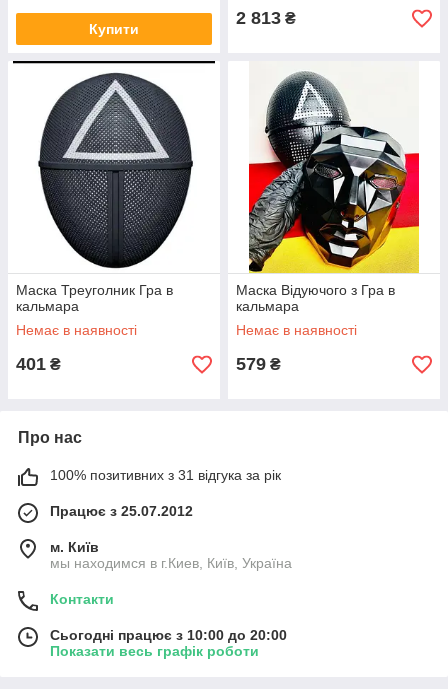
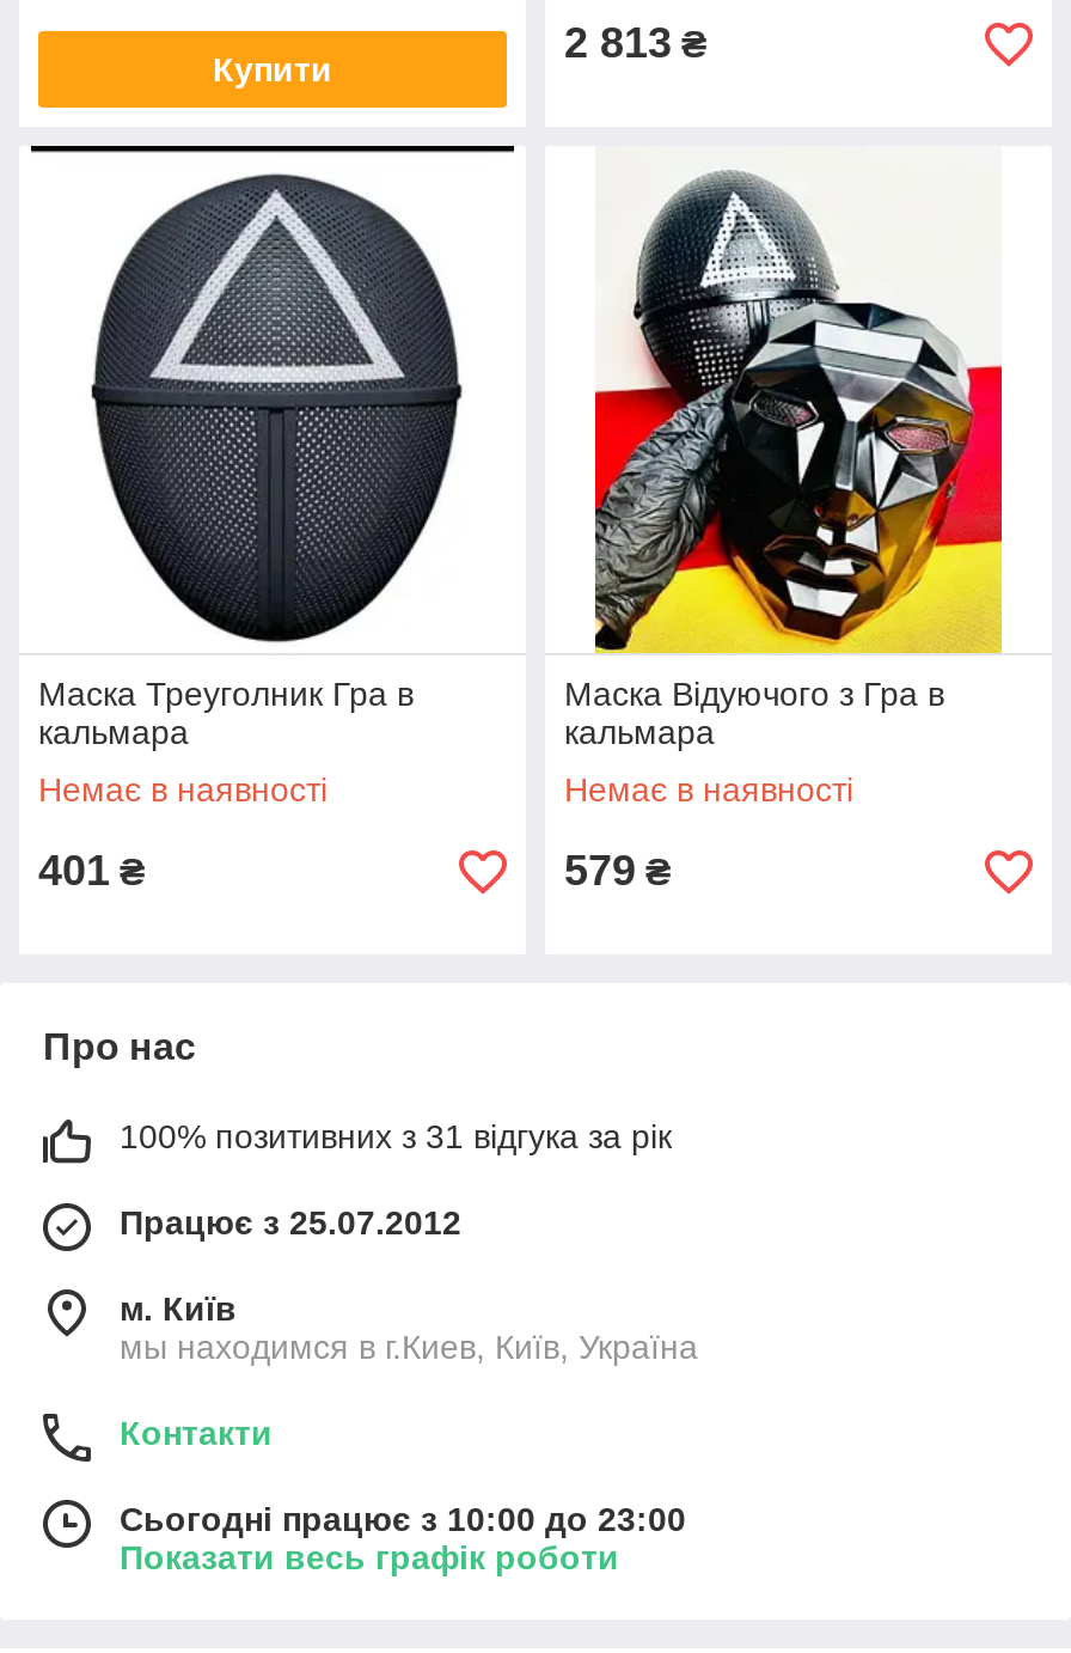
- Сьогодні працює з 10:00 до 20:00
+ Сьогодні працює з 10:00 до 23:00
